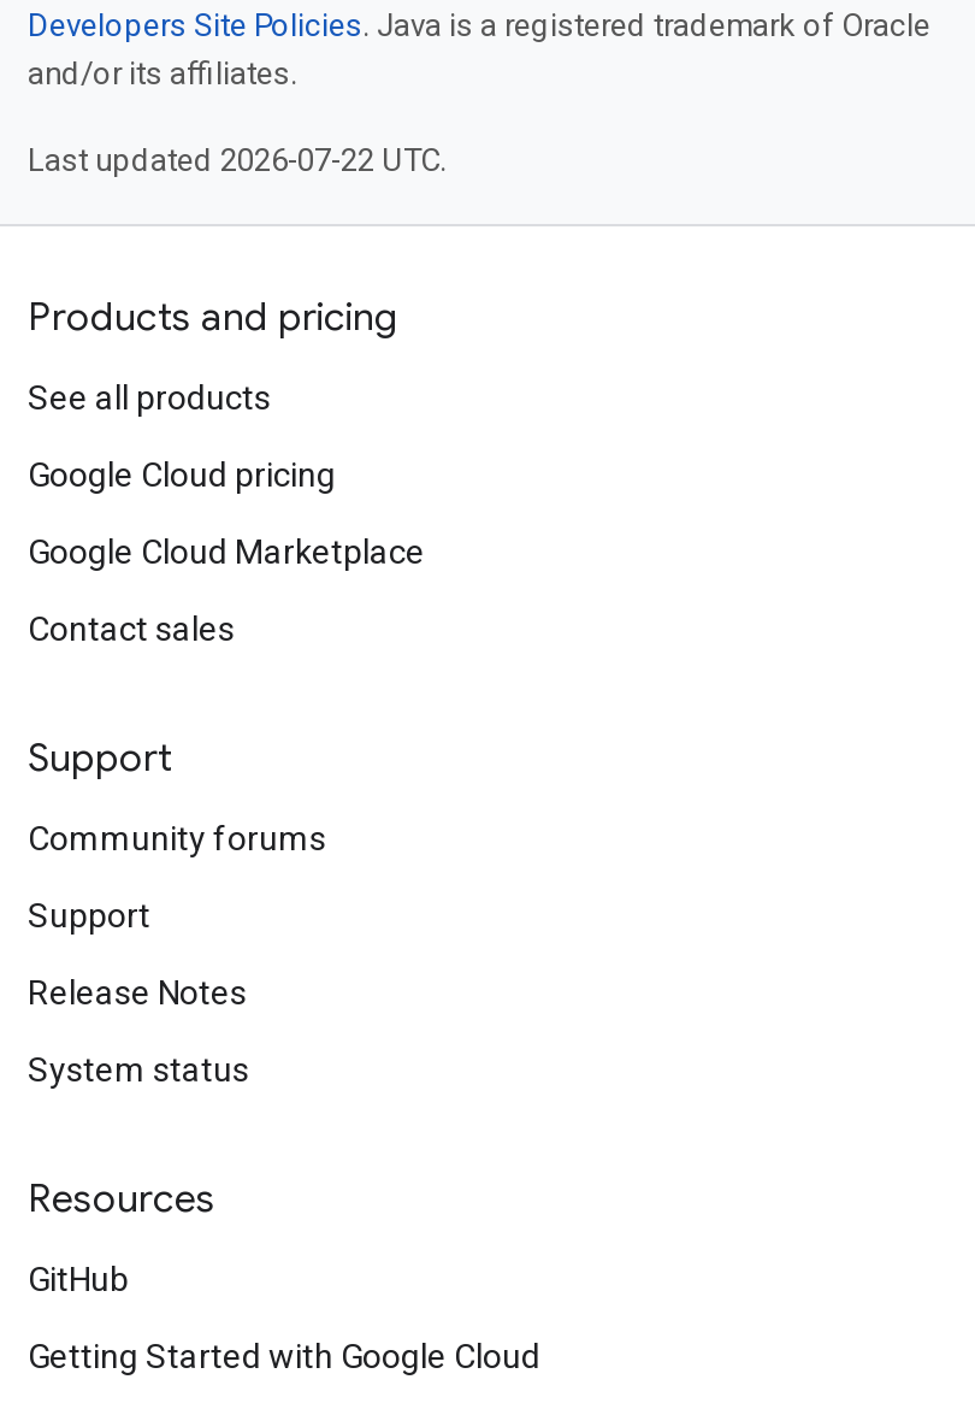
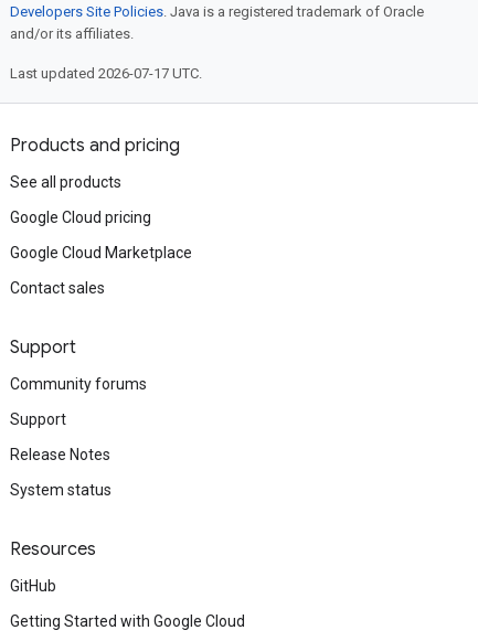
- Last updated 2026-07-22 UTC.
+ Last updated 2026-07-17 UTC.
